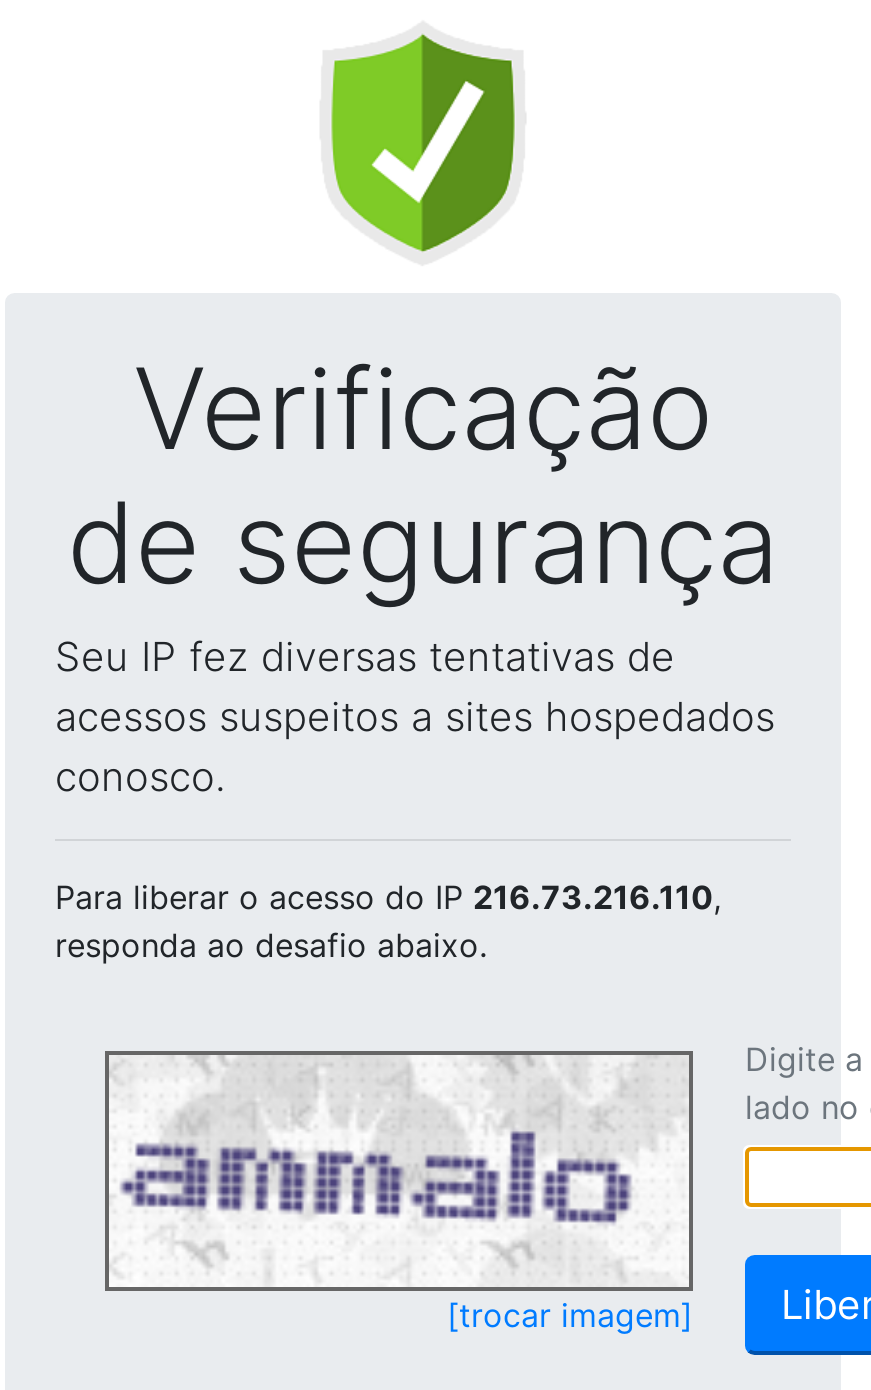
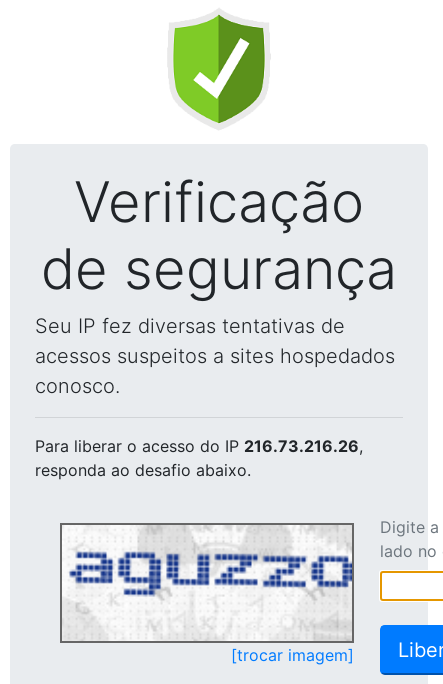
- Para liberar o acesso do IP 216.73.216.110,
+ Para liberar o acesso do IP 216.73.216.26,

- [image]
+ [image]
